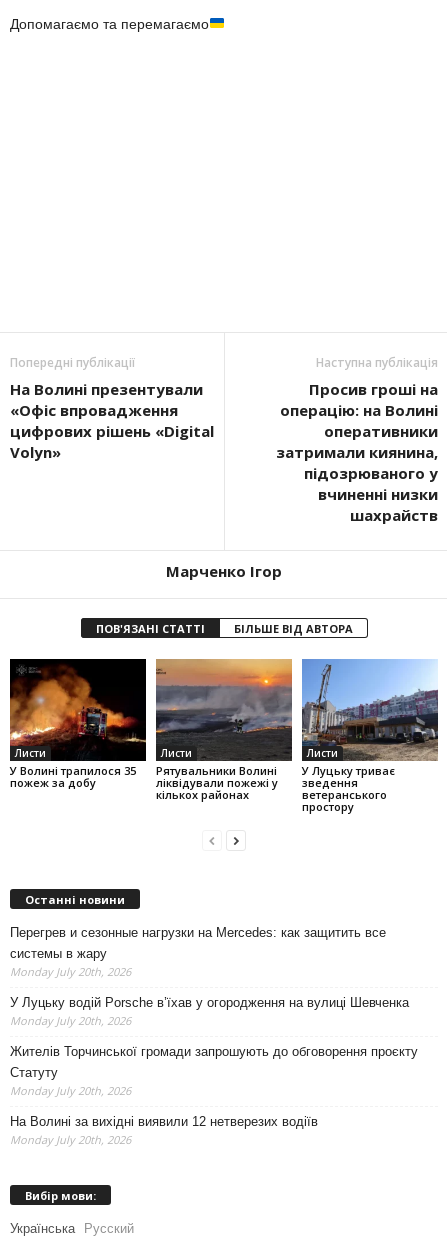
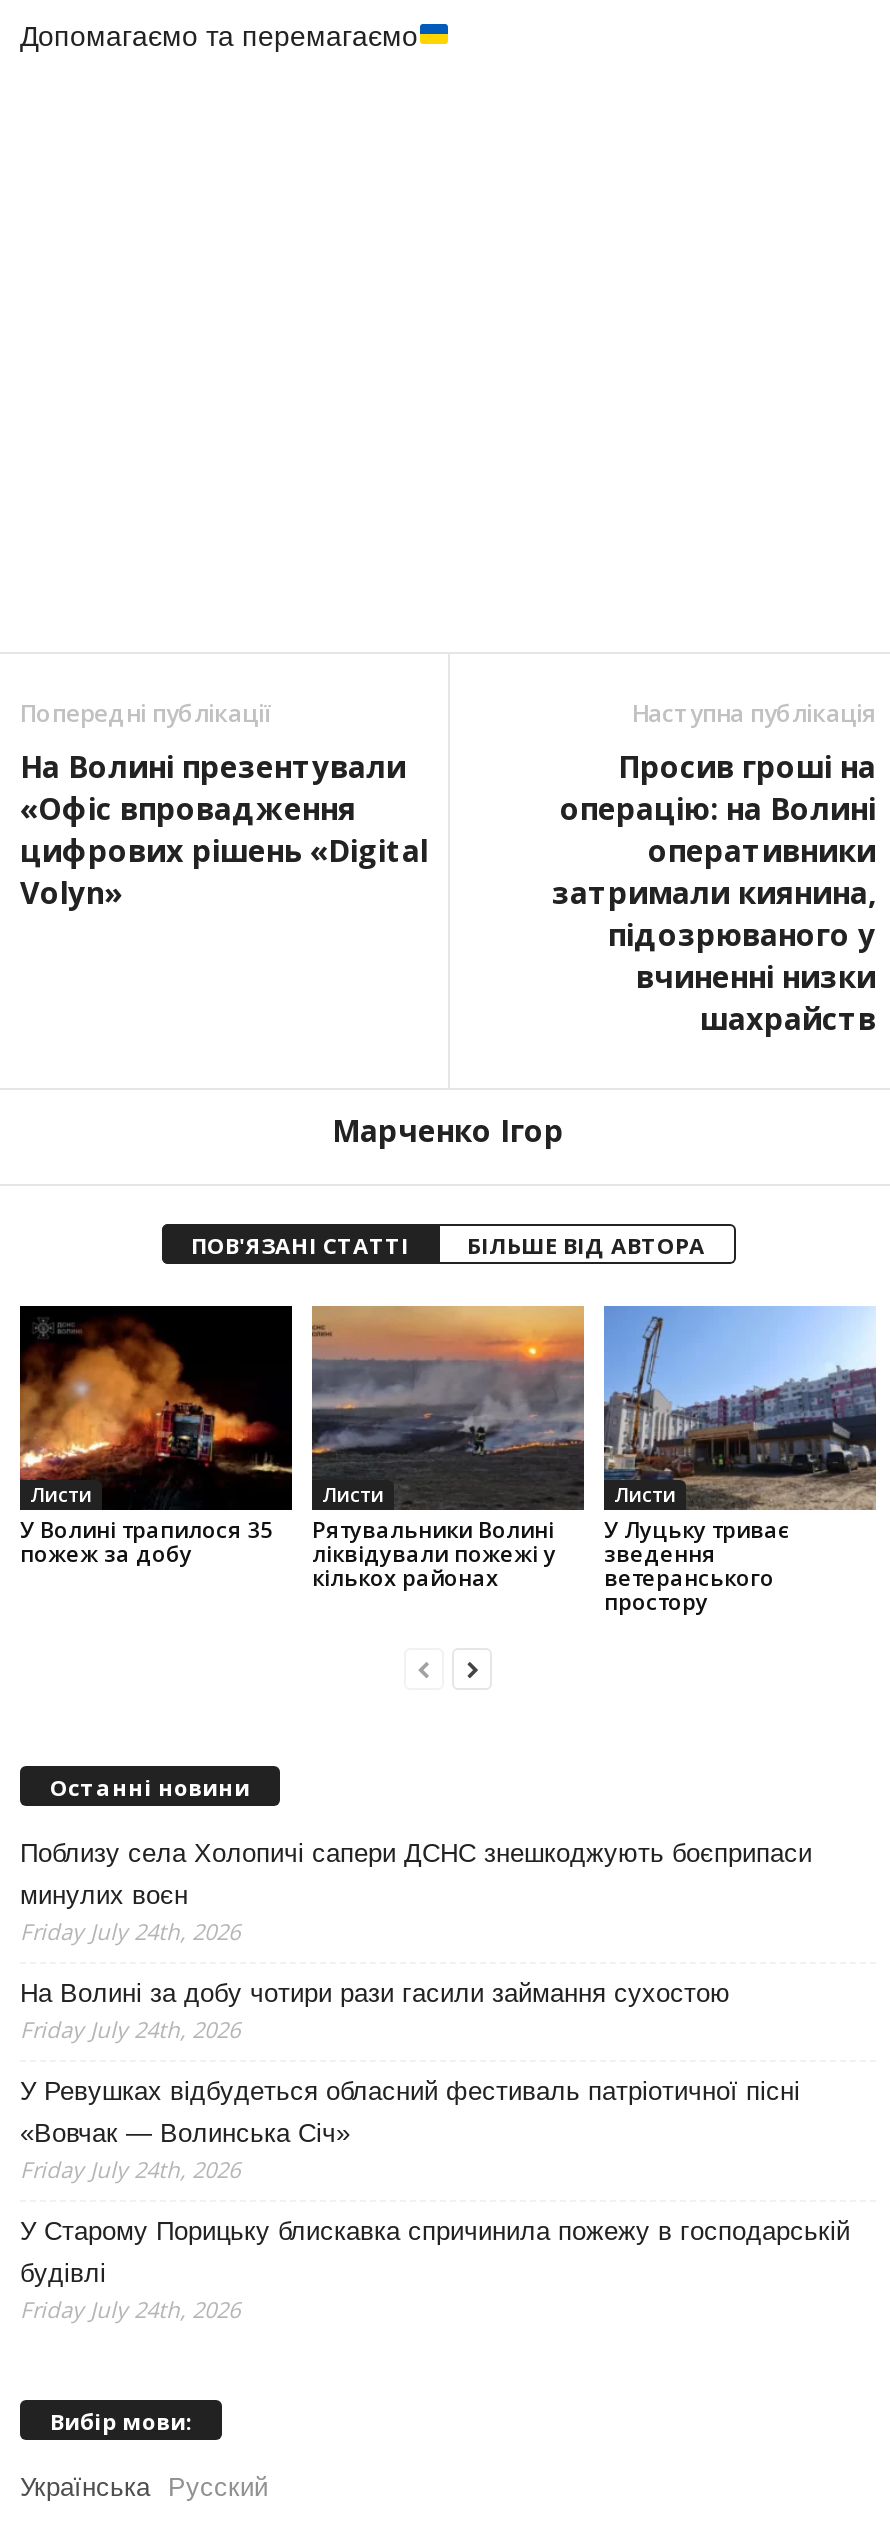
- Перегрев и сезонные нагрузки на Mercedes: как защитить все
- системы в жару
- Monday July 20th, 2026
+ Поблизу села Холопичі сапери ДСНС знешкоджують боєприпаси
+ минулих воєн
+ Friday July 24th, 2026

- У Луцьку водій Porsche в’їхав у огородження на вулиці Шевченка
- Monday July 20th, 2026
+ На Волині за добу чотири рази гасили займання сухостою
+ Friday July 24th, 2026

- Жителів Торчинської громади запрошують до обговорення проєкту
- Статуту
- Monday July 20th, 2026
+ У Ревушках відбудеться обласний фестиваль патріотичної пісні
+ «Вовчак — Волинська Січ»
+ Friday July 24th, 2026

- На Волині за вихідні виявили 12 нетверезих водіїв
- Monday July 20th, 2026
+ У Старому Порицьку блискавка спричинила пожежу в господарській
+ будівлі
+ Friday July 24th, 2026
